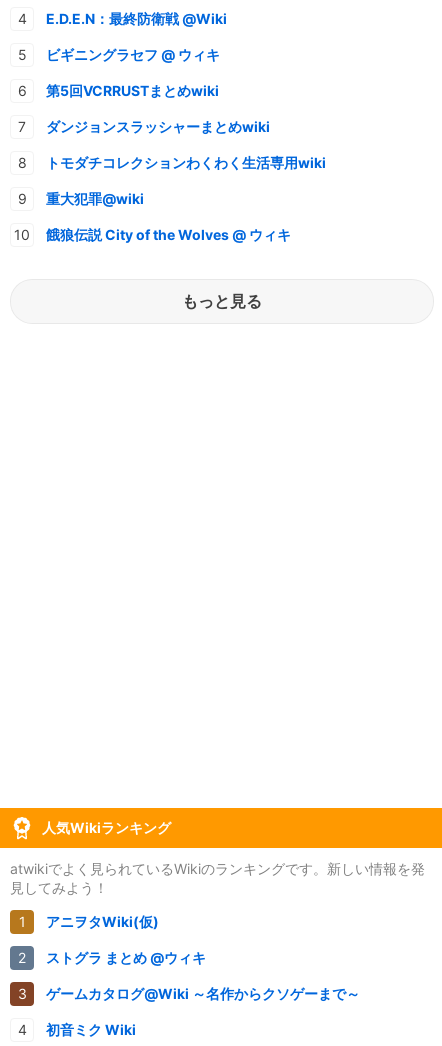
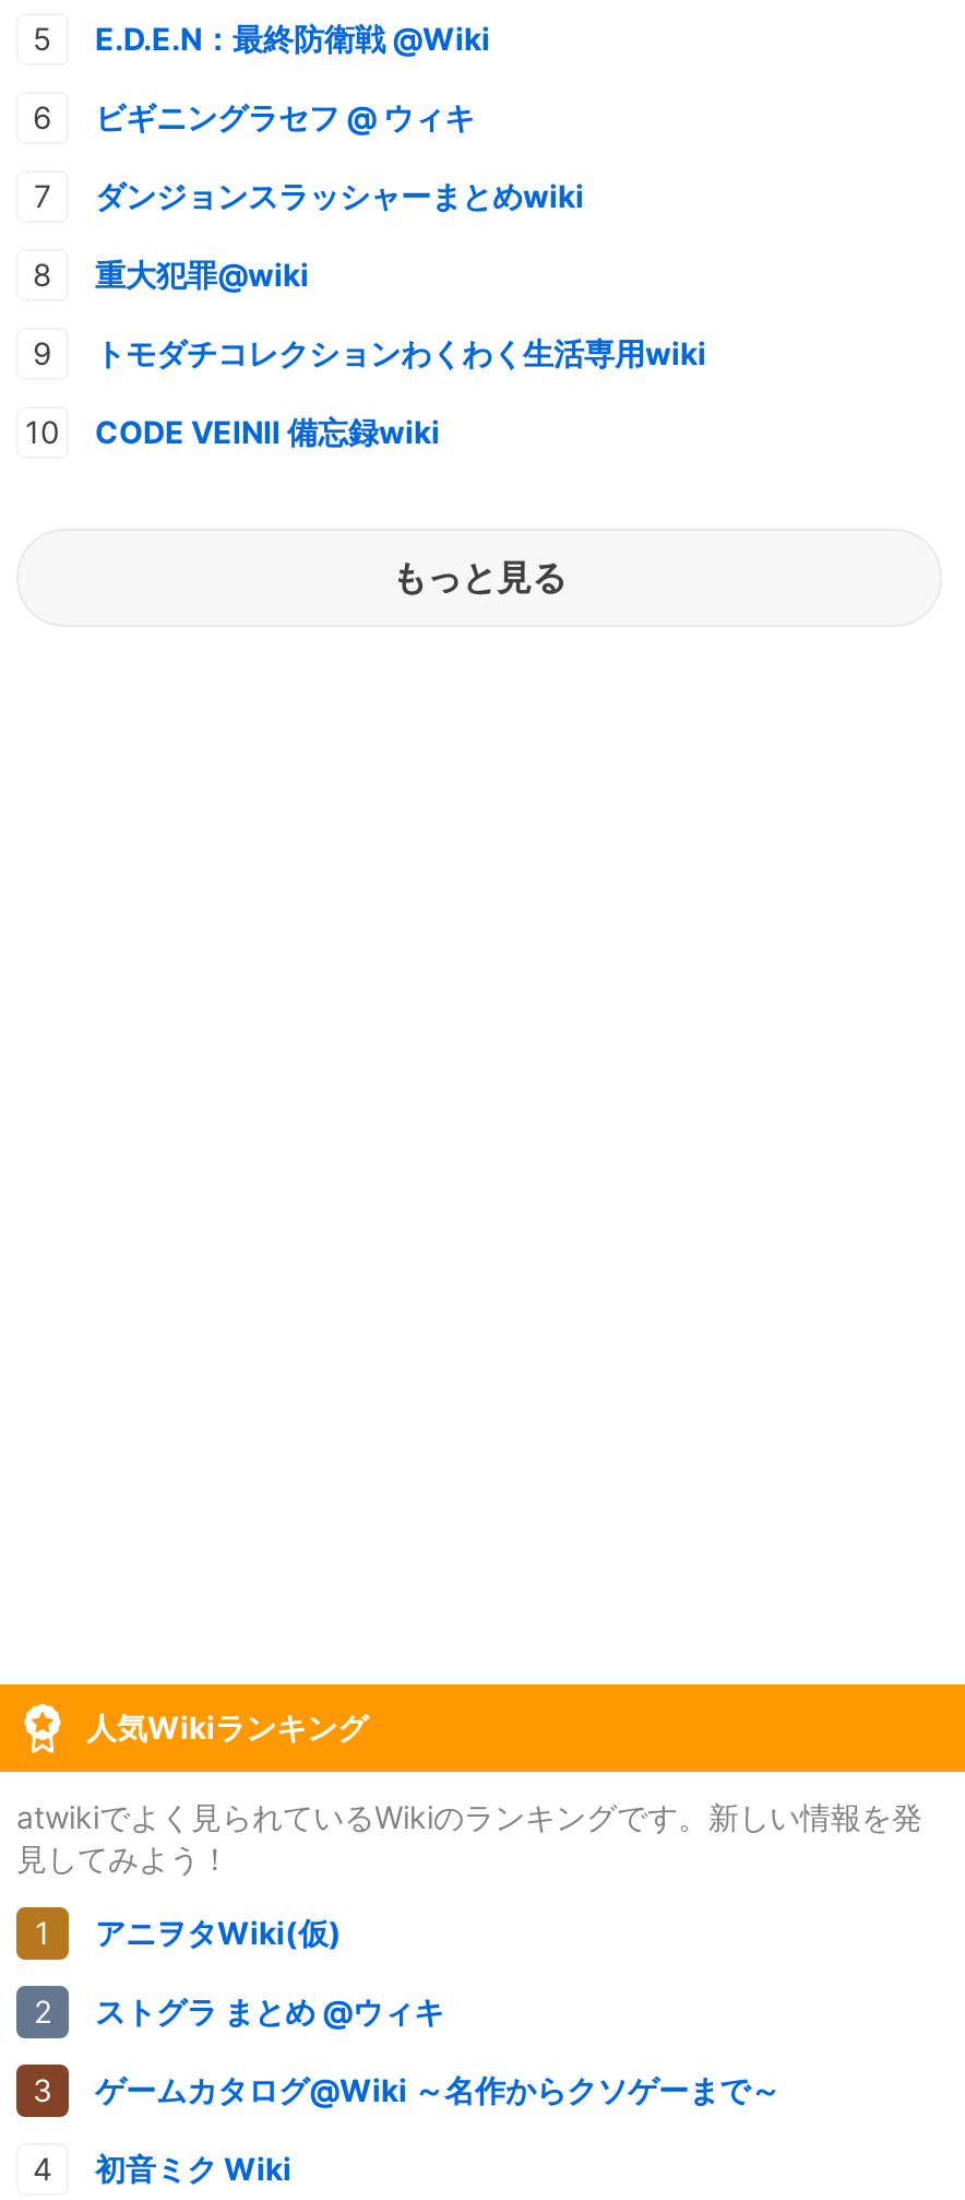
- 第5回VCRRUSTまとめwiki

moved up: 重大犯罪@wiki

- 餓狼伝説 City of the Wolves @ ウィキ
+ CODE VEINⅡ 備忘録wiki
